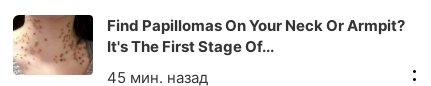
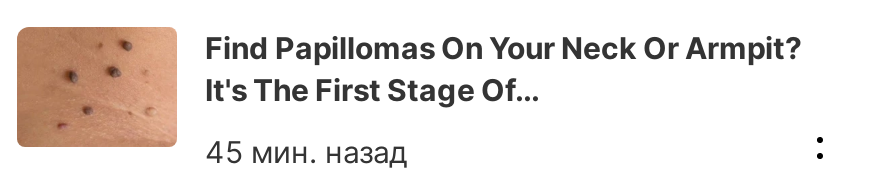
- [image]
+ [image]
